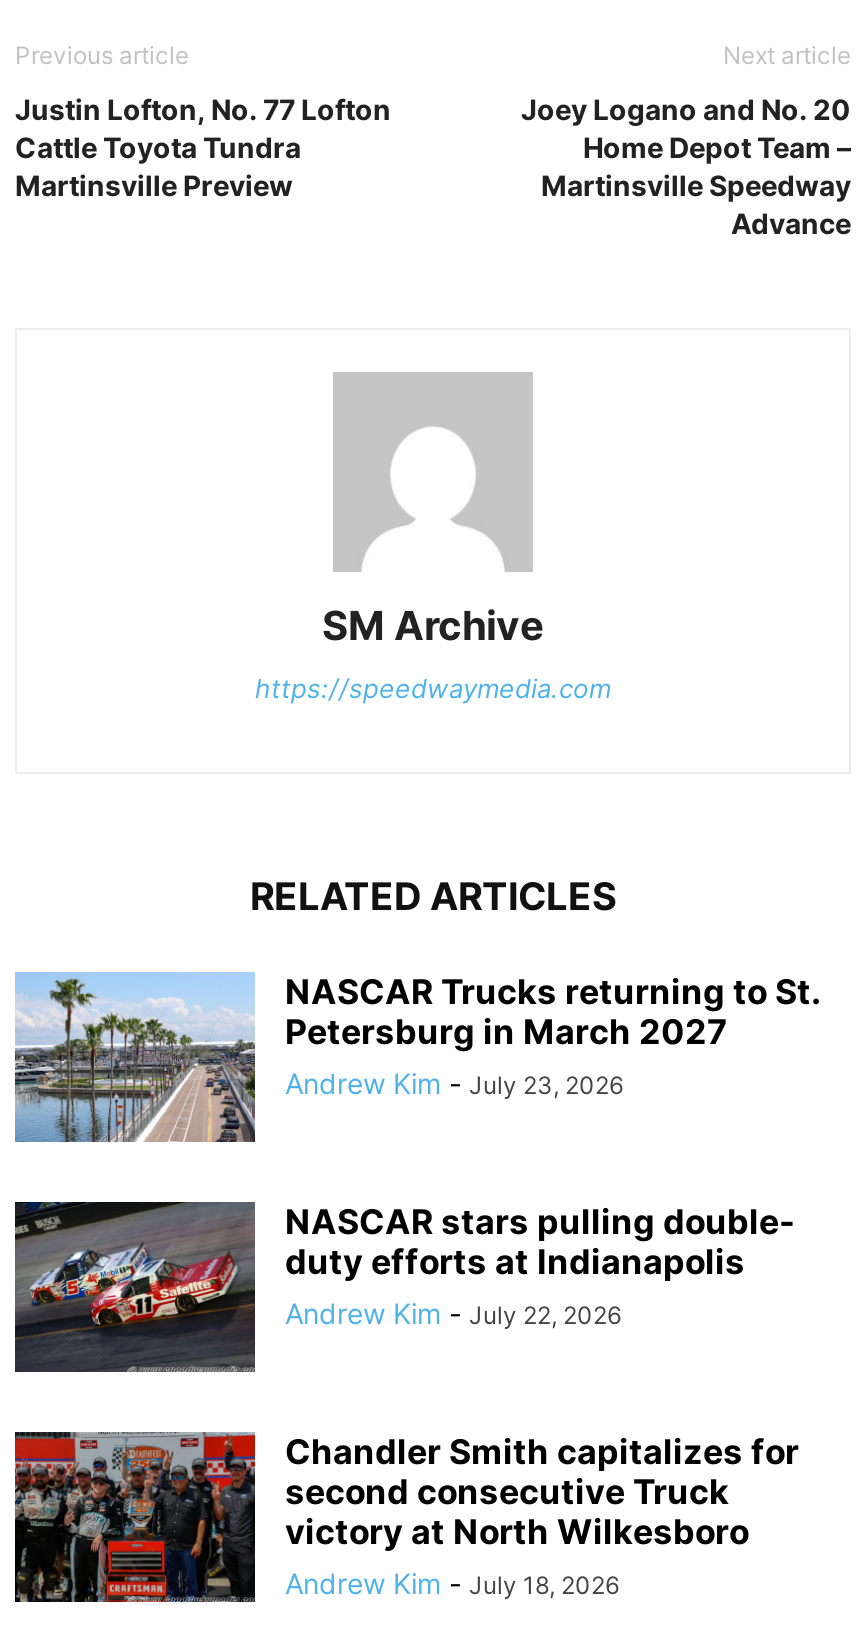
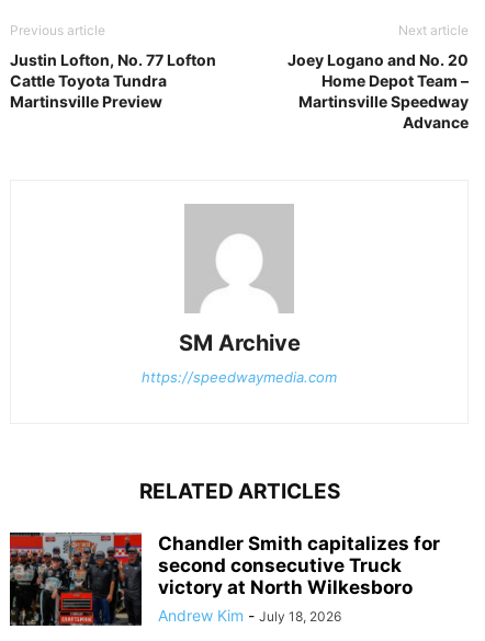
- [image]
- NASCAR Trucks returning to St.
- Petersburg in March 2027
- Andrew Kim - July 23, 2026

- [image]
- NASCAR stars pulling double-
- duty efforts at Indianapolis
- Andrew Kim - July 22, 2026
